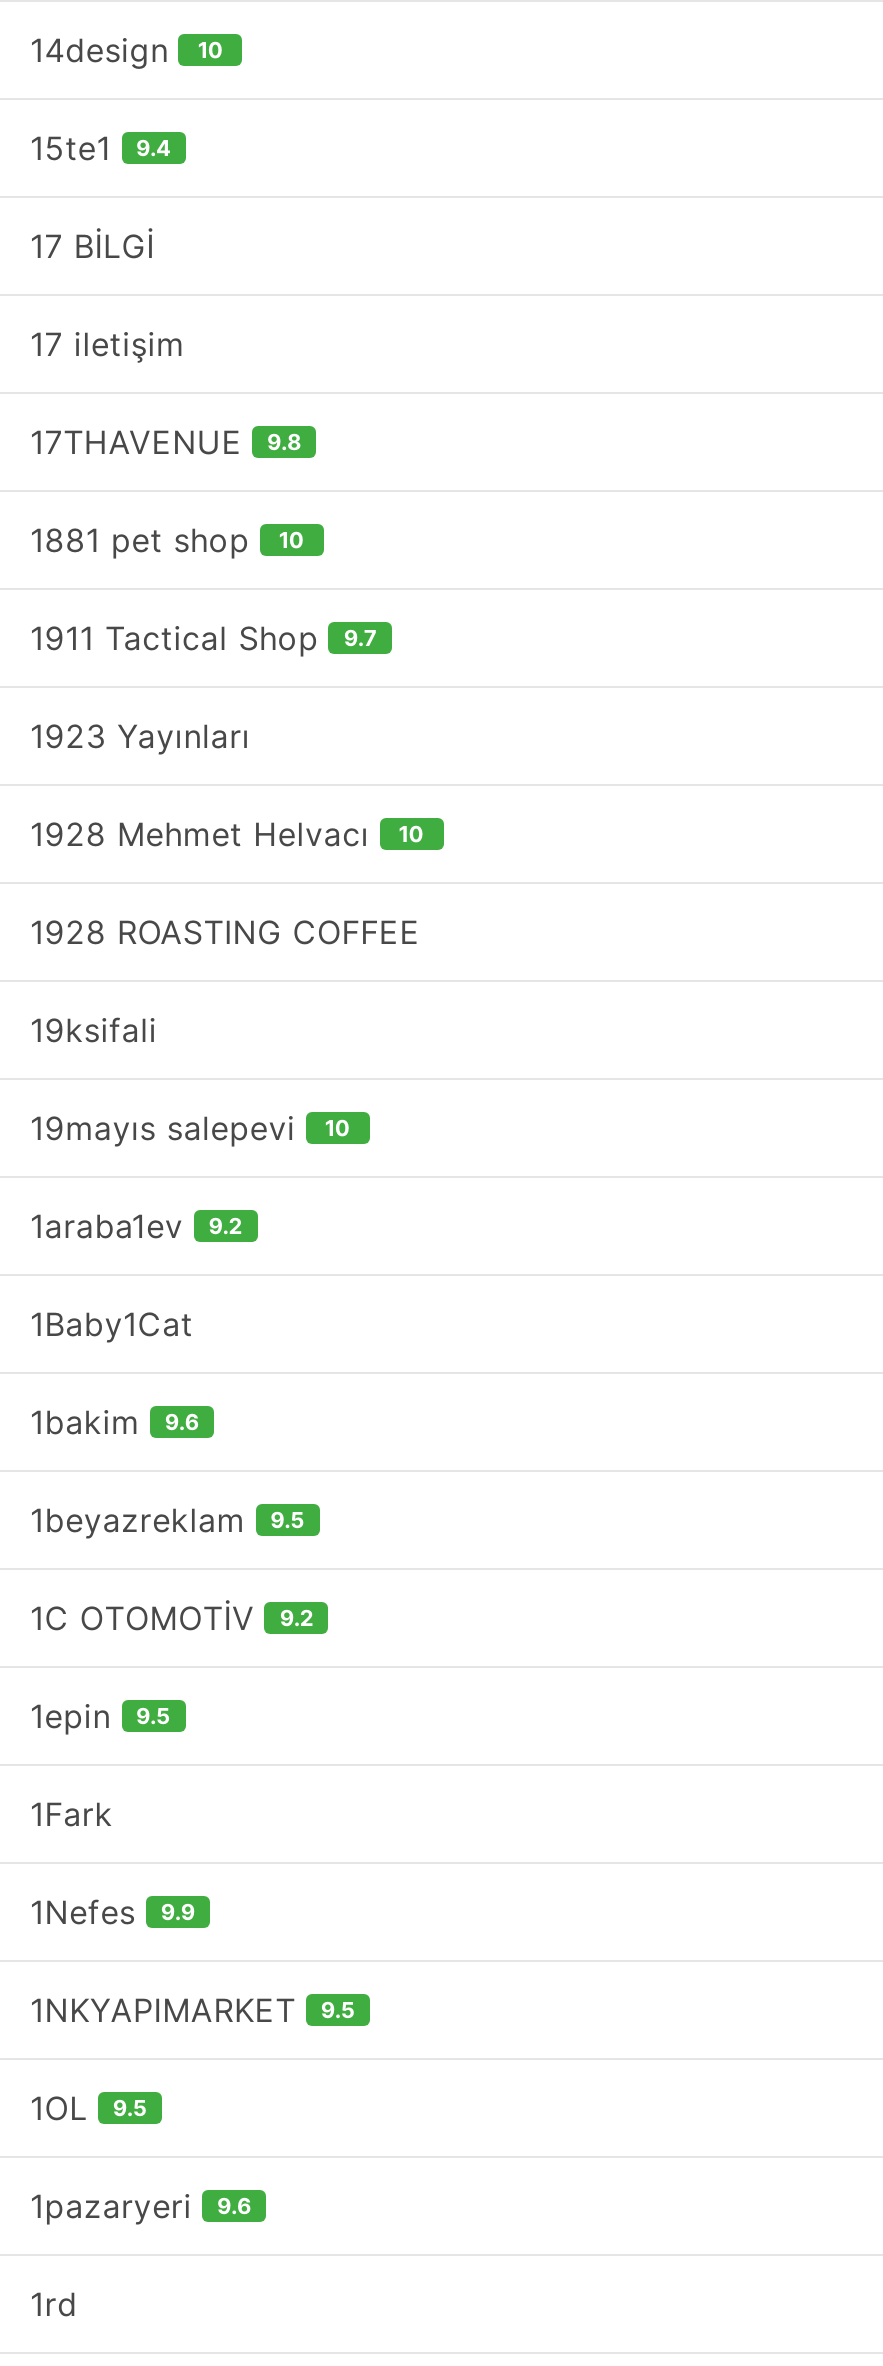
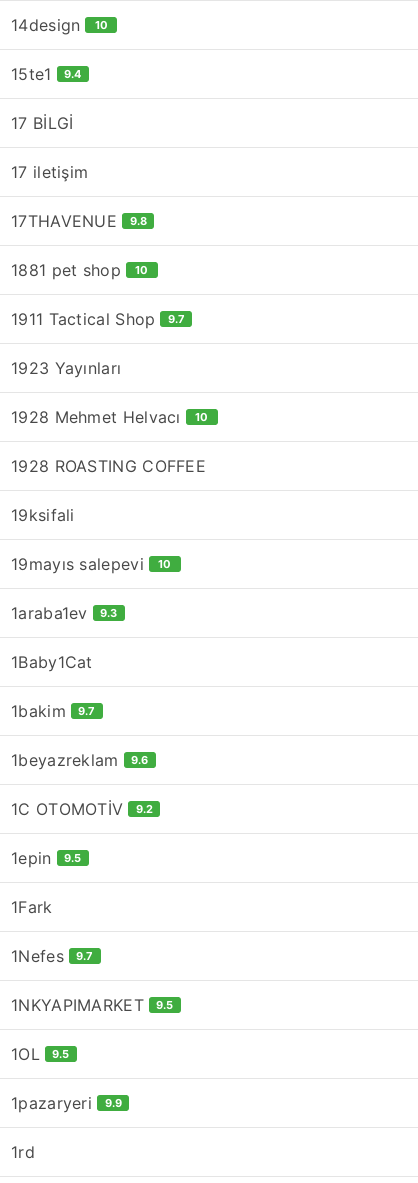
- 9.2
+ 9.3

- 1bakim 9.6
+ 1bakim 9.7

- 1beyazreklam 9.5
+ 1beyazreklam 9.6

- 1Nefes 9.9
+ 1Nefes 9.7

- 1pazaryeri 9.6
+ 1pazaryeri 9.9
